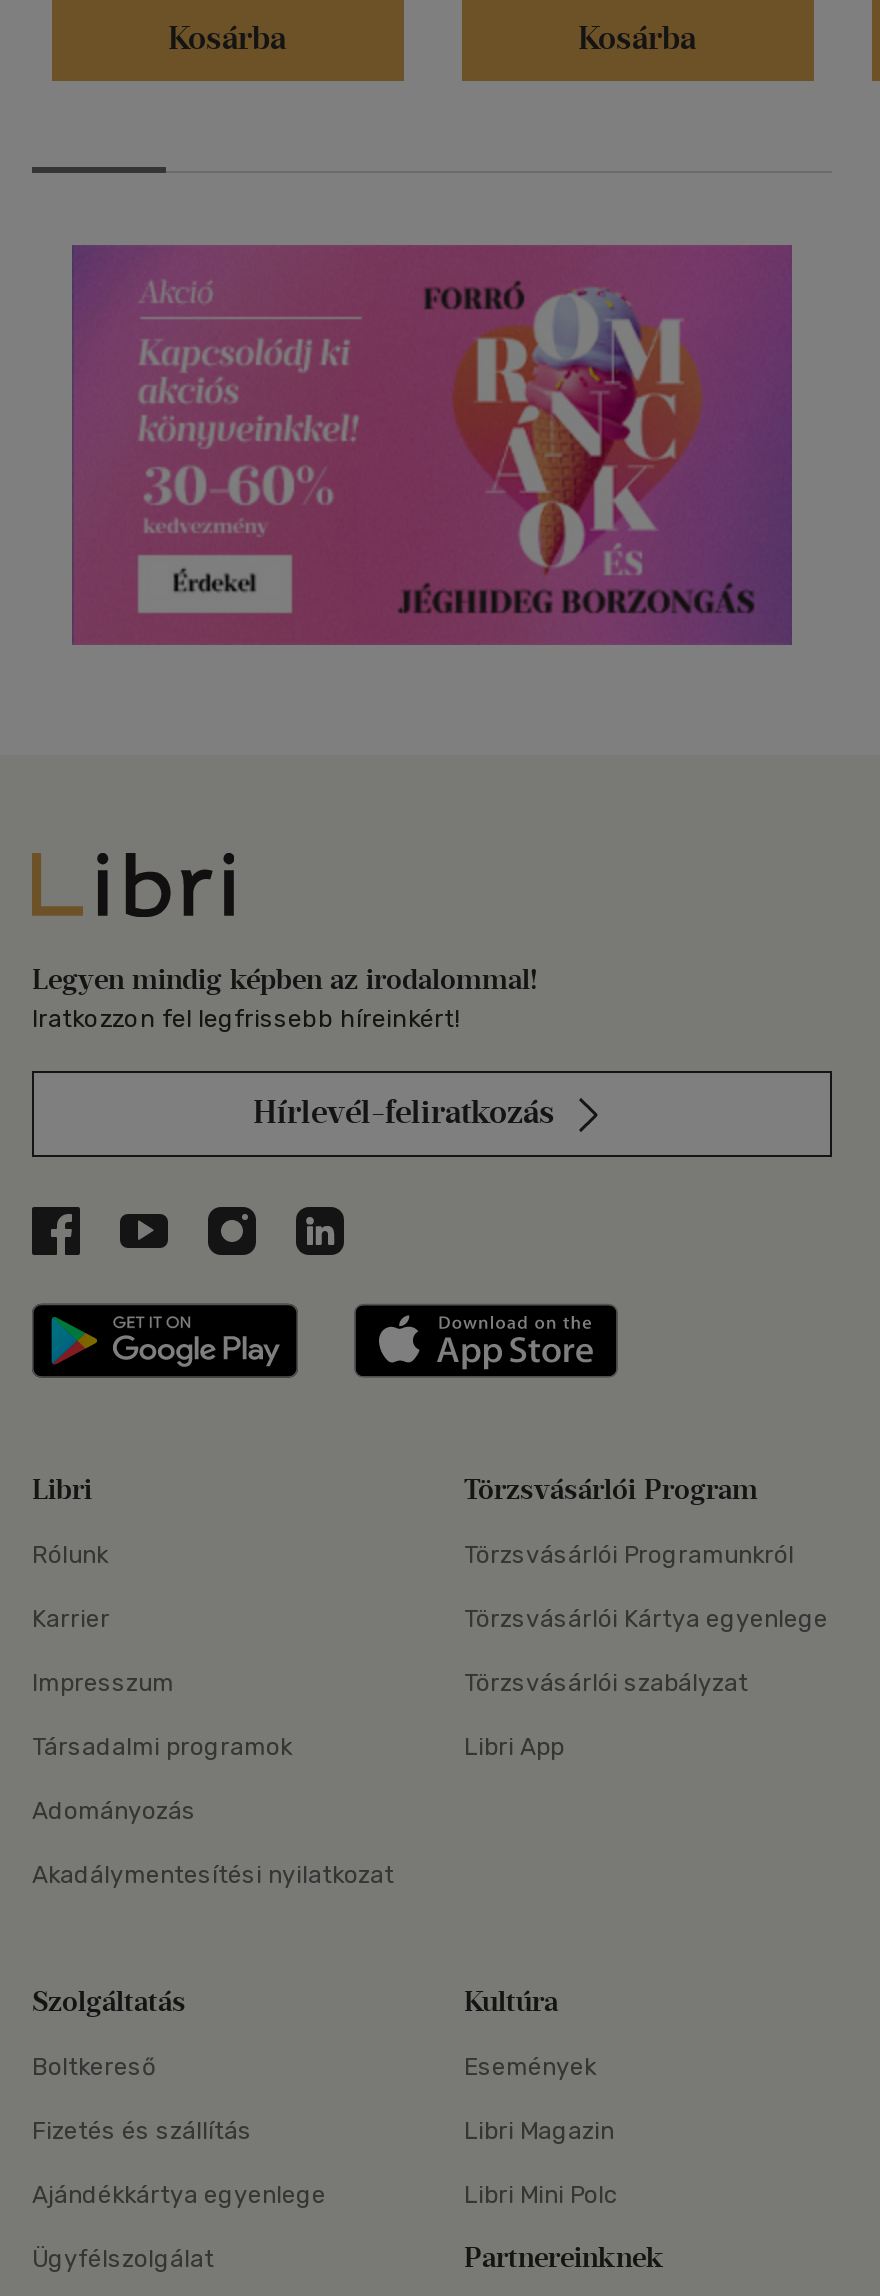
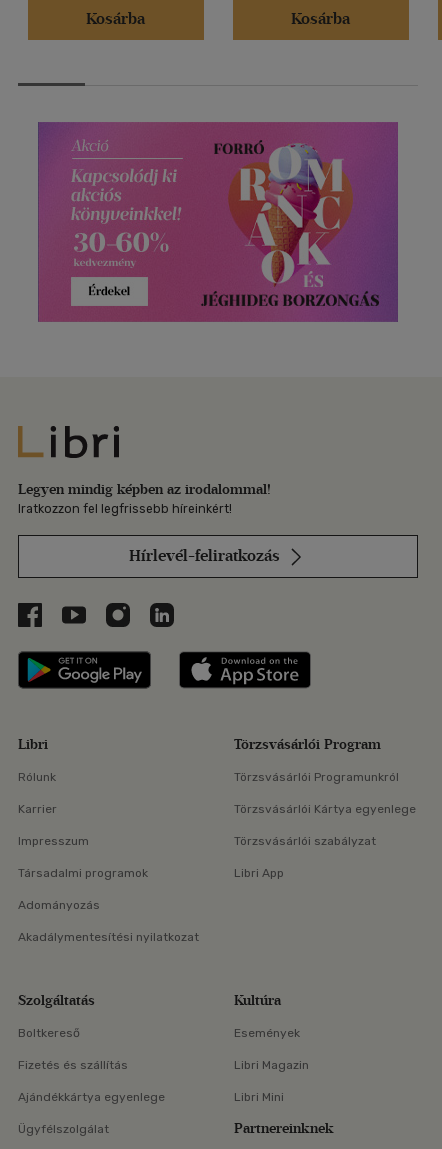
- Libri Mini Polc
+ Libri Mini
